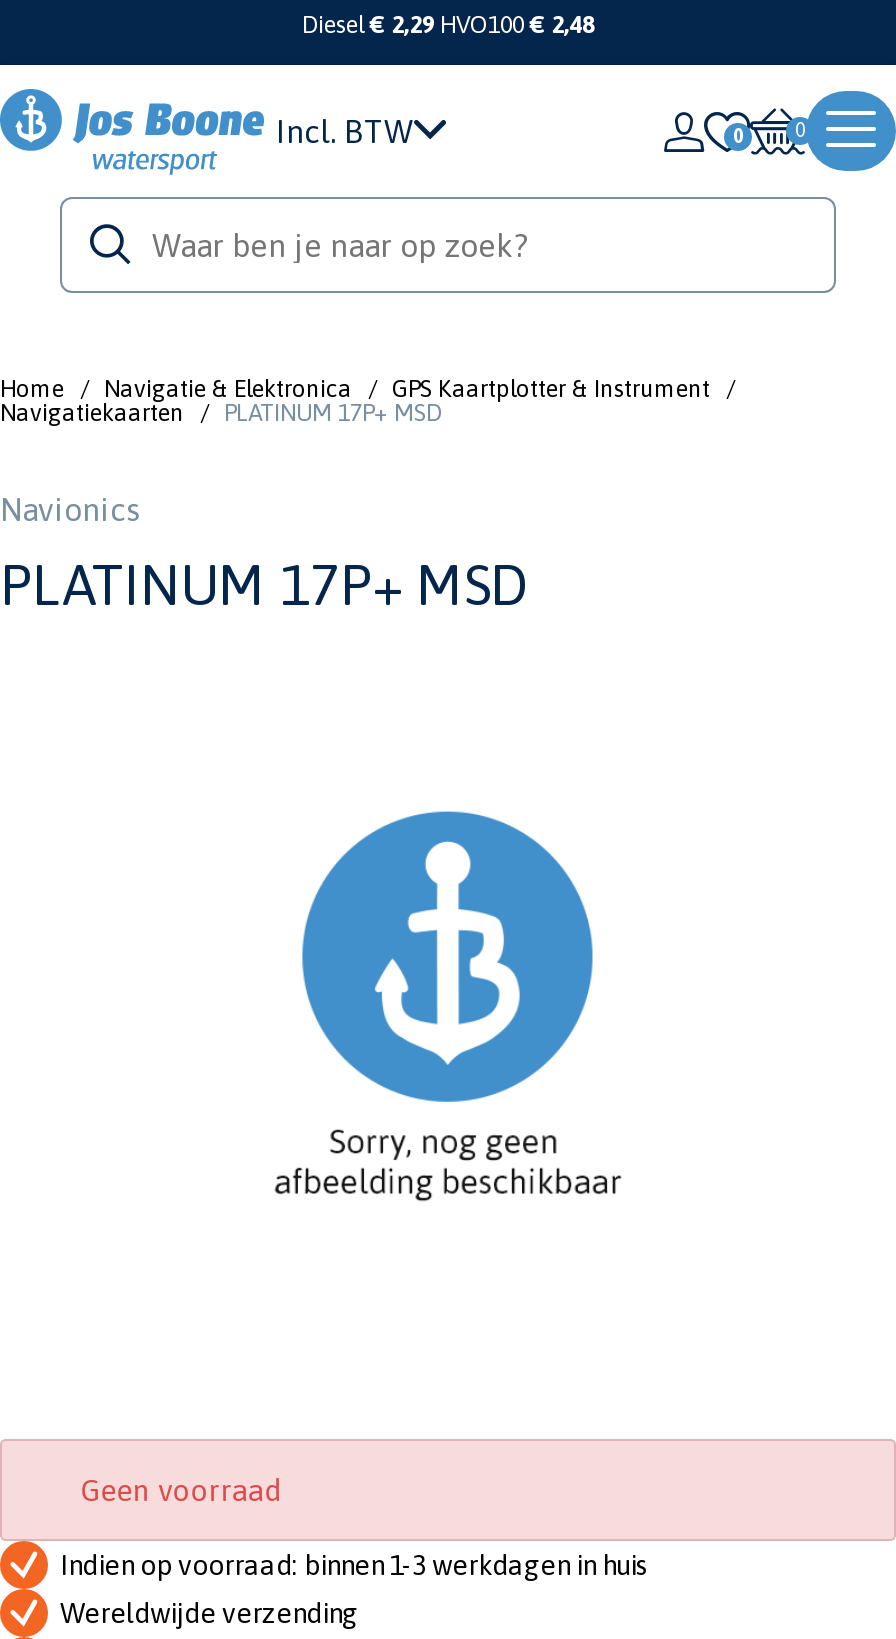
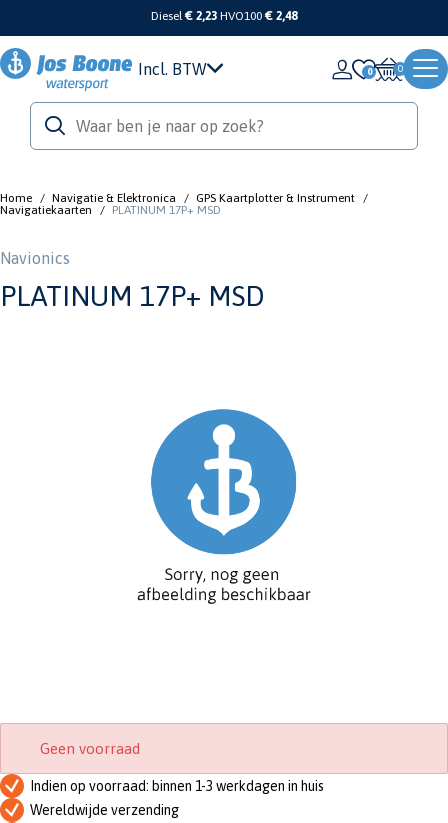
- Diesel€ 2,29 HVO100 € 2,48
+ Diesel€ 2,23 HVO100 € 2,48
